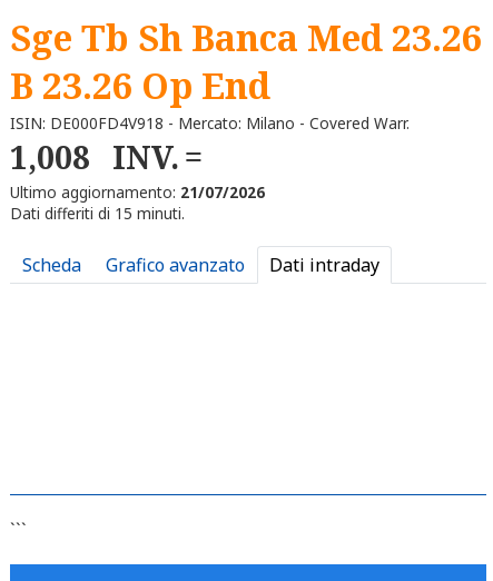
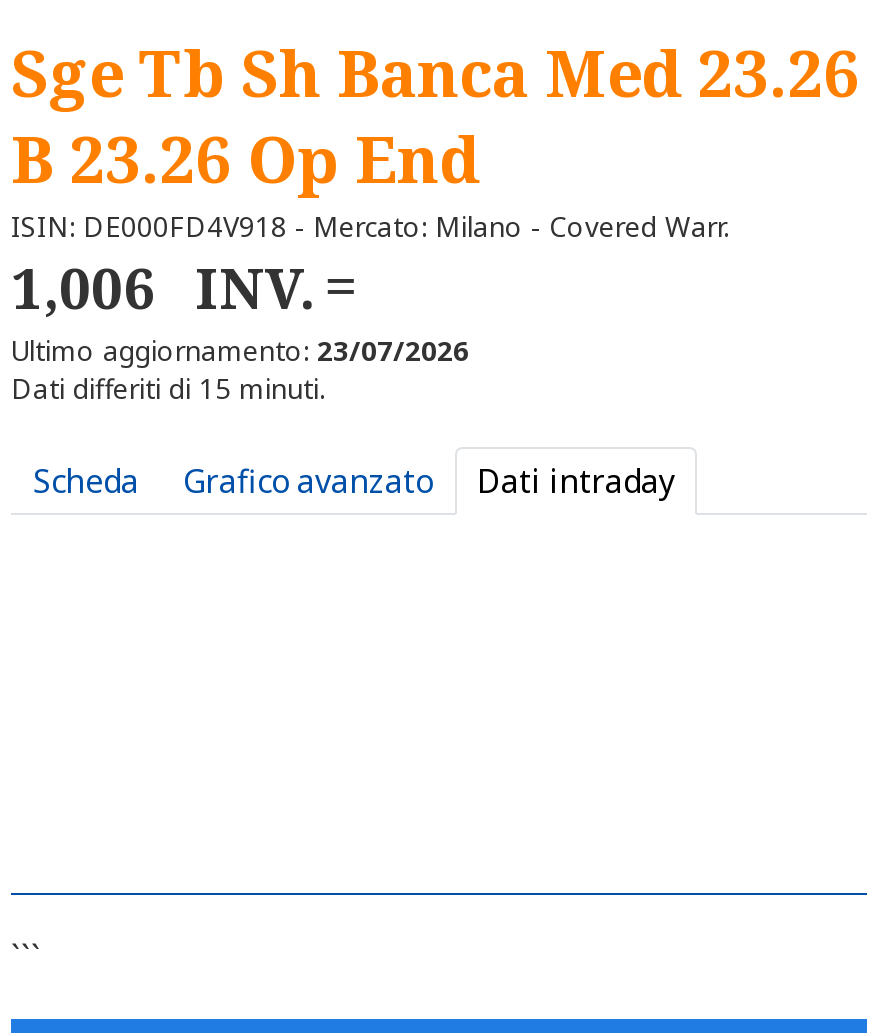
- 1,008 INV.
+ 1,006 INV.

- Ultimo aggiornamento: 21/07/2026
+ Ultimo aggiornamento: 23/07/2026
